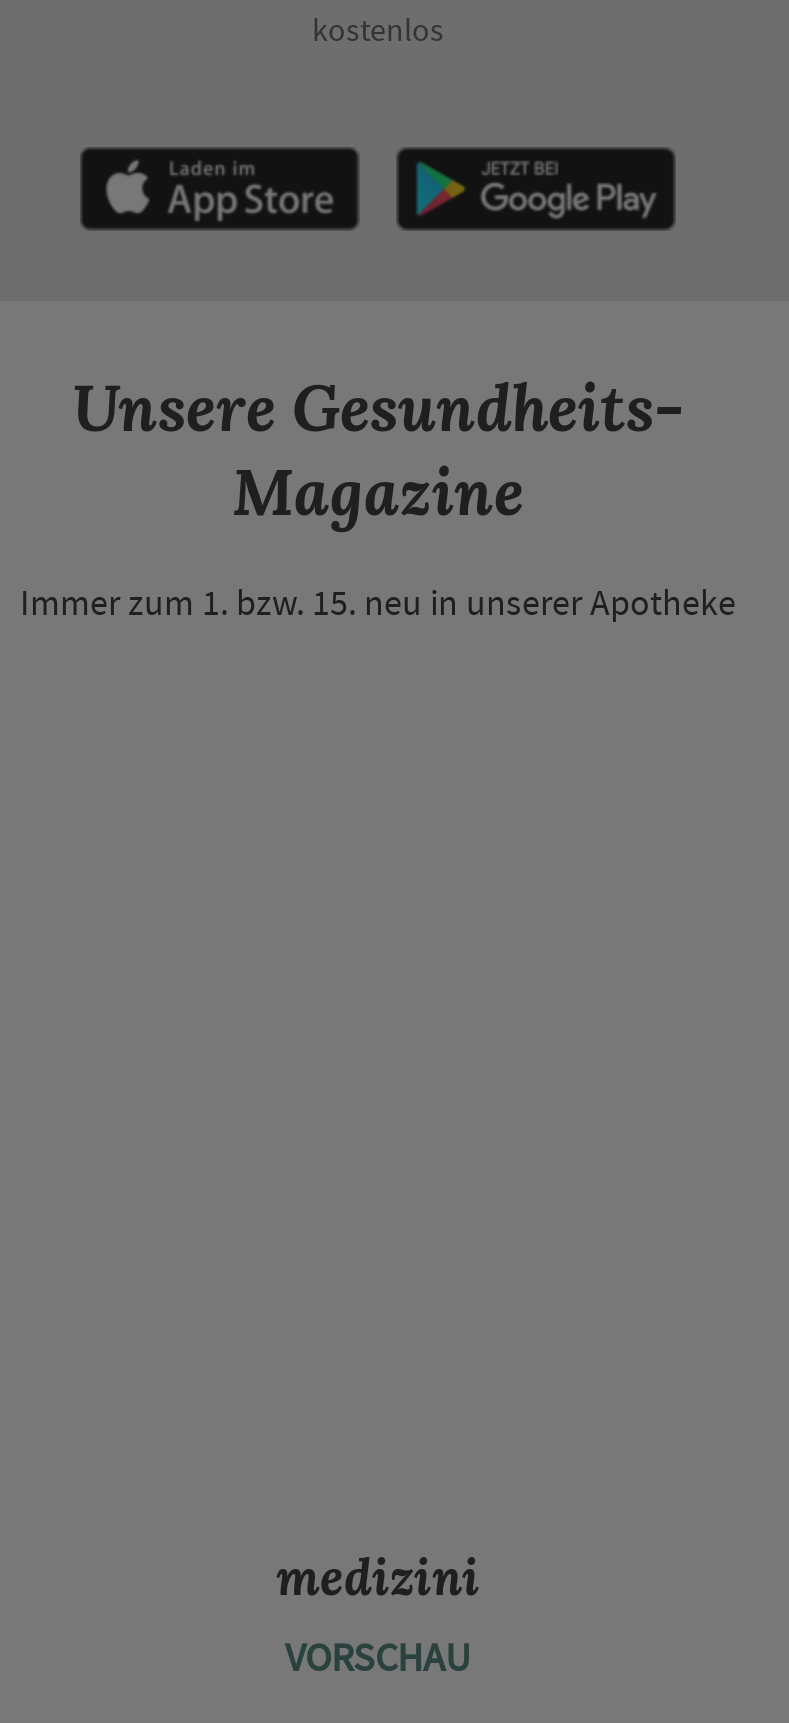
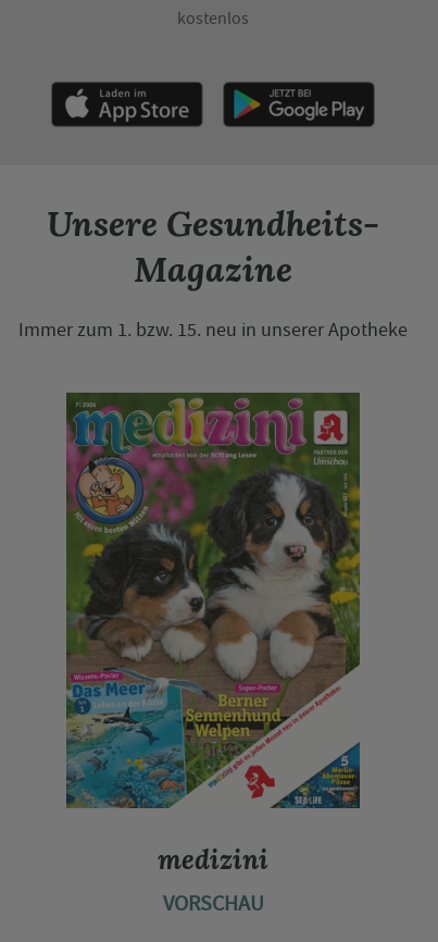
+ [image]
